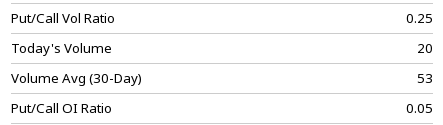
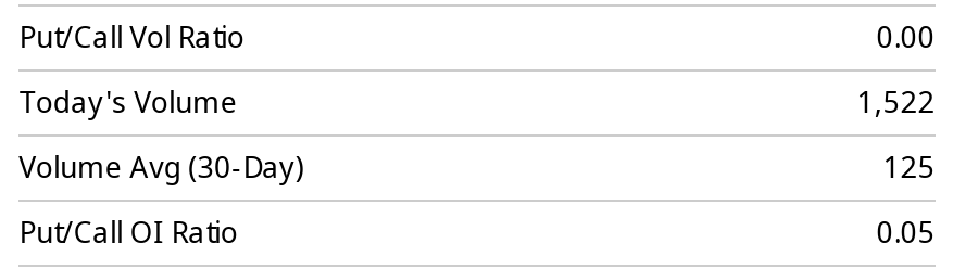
- 0.25
+ 0.00

- 20
+ 1,522

- 53
+ 125
